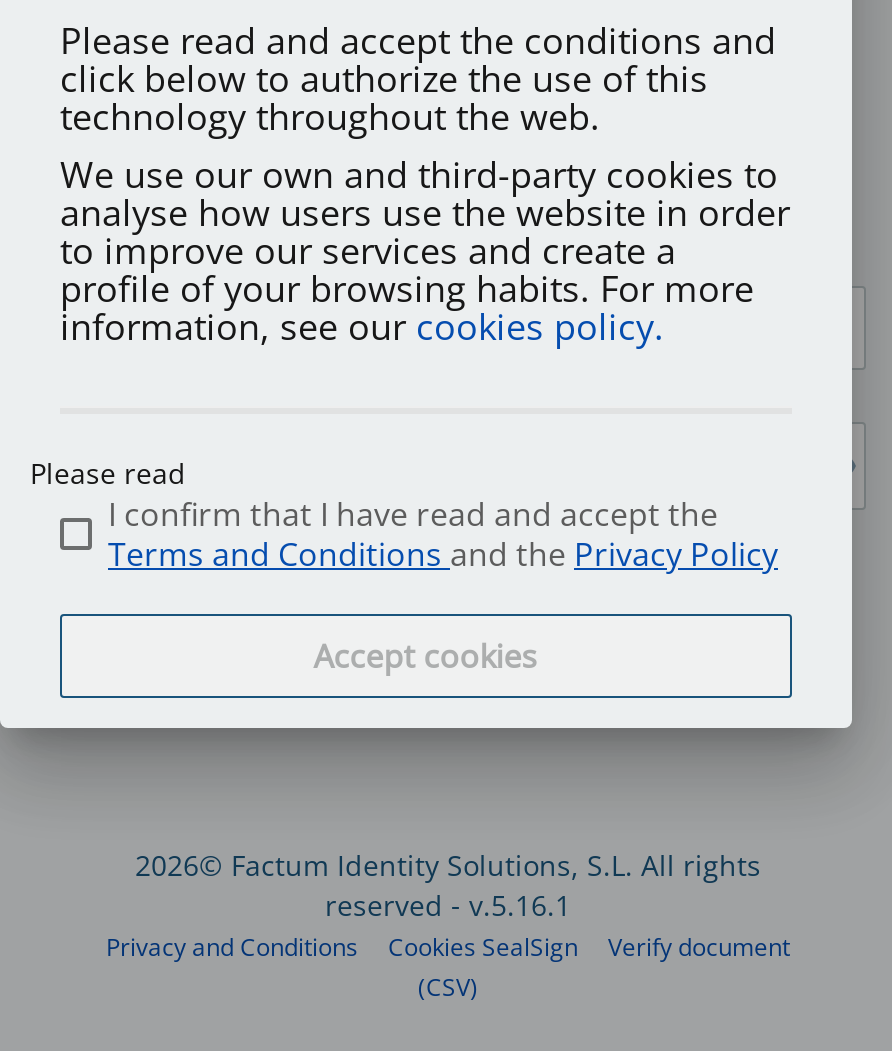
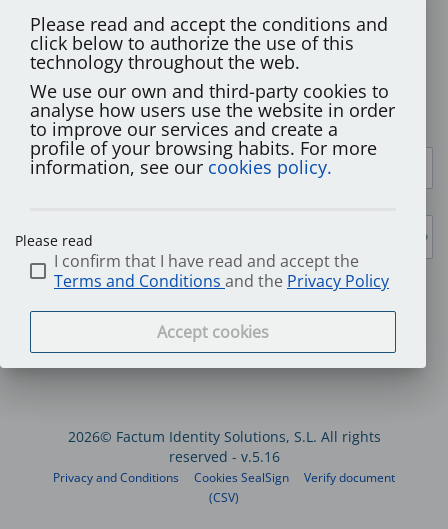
- reserved - v.5.16.1
+ reserved - v.5.16
